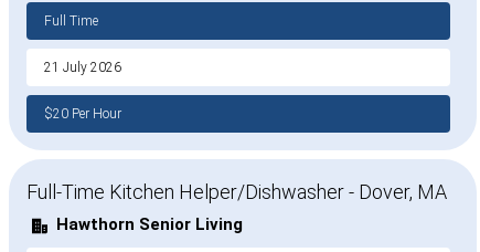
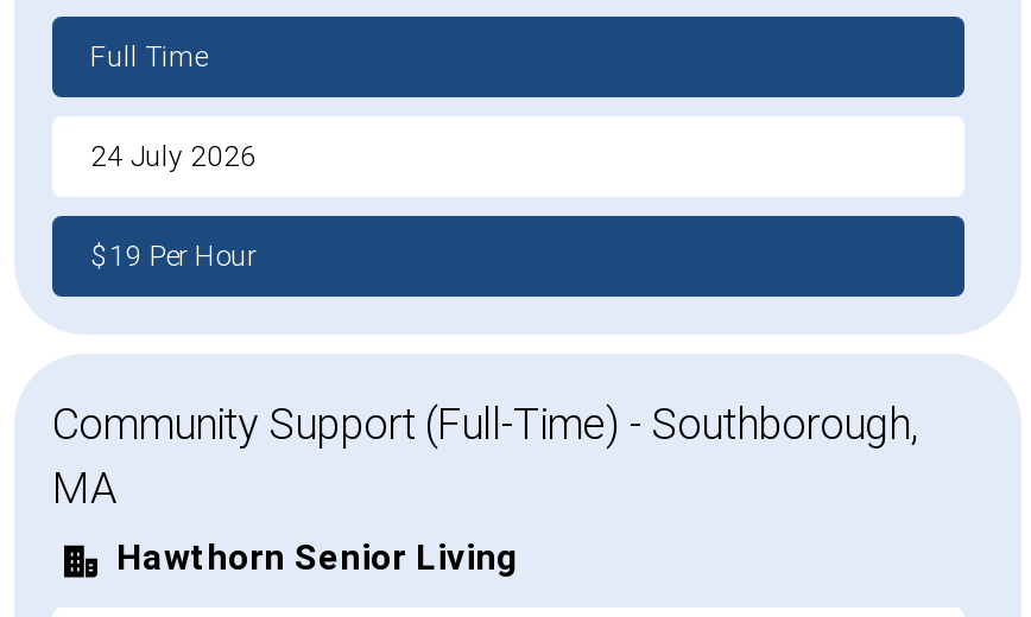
- 21 July 2026
+ 24 July 2026

- $20 Per Hour
+ $19 Per Hour

- Full-Time Kitchen Helper/Dishwasher - Dover, MA
+ Community Support (Full-Time) - Southborough,
+ MA
